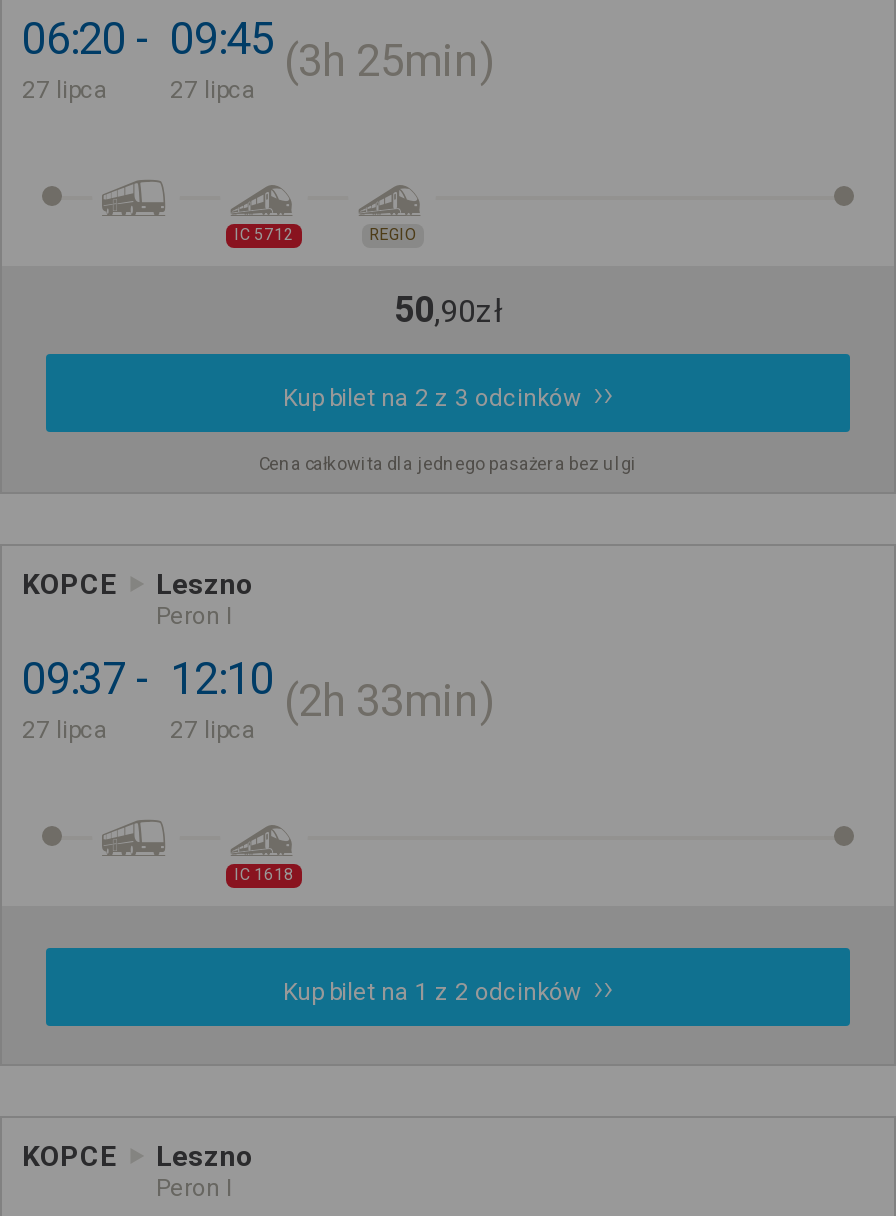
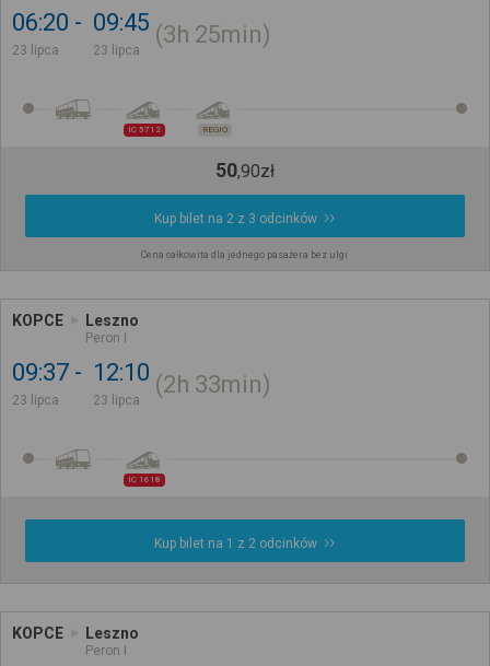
- 27 lipca
+ 23 lipca

- 27 lipca
+ 23 lipca

- 27 lipca
+ 23 lipca

- 27 lipca
+ 23 lipca
